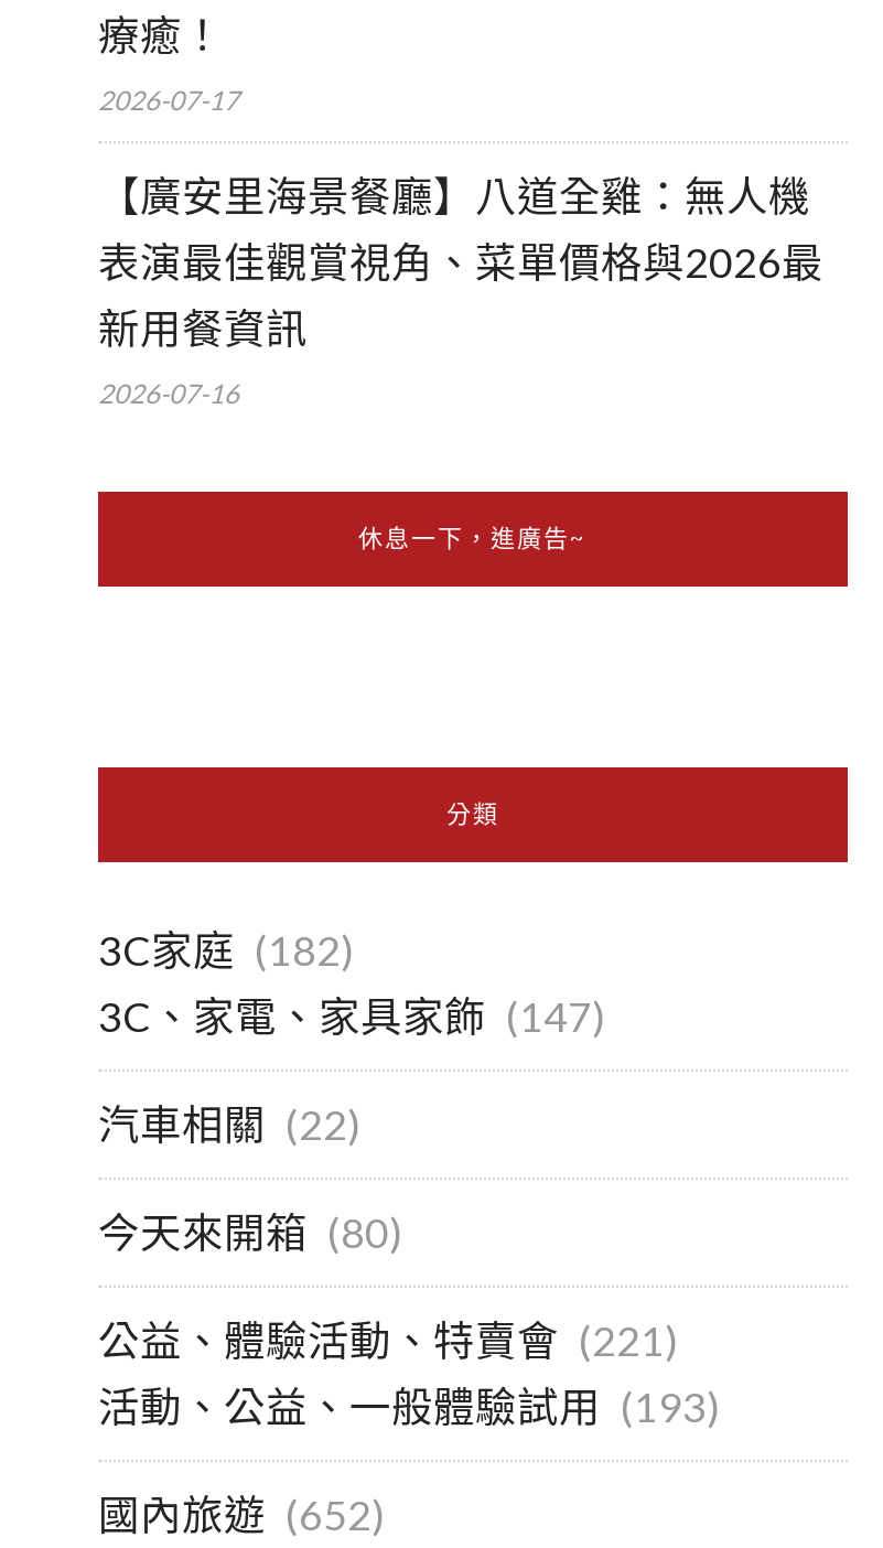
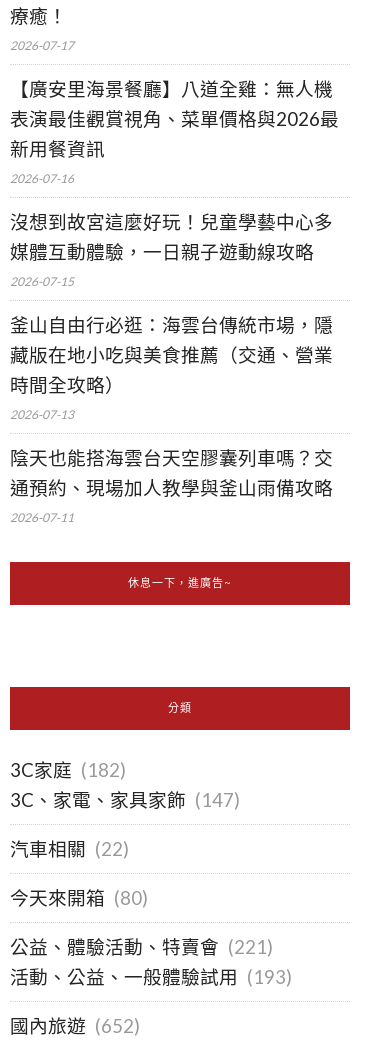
+ 沒想到故宮這麼好玩！兒童學藝中心多
+ 媒體互動體驗，一日親子遊動線攻略
+ 2026-07-15
+ 釜山自由行必逛：海雲台傳統市場，隱
+ 藏版在地小吃與美食推薦（交通、營業
+ 時間全攻略）
+ 2026-07-13
+ 陰天也能搭海雲台天空膠囊列車嗎？交
+ 通預約、現場加人教學與釜山雨備攻略
+ 2026-07-11
